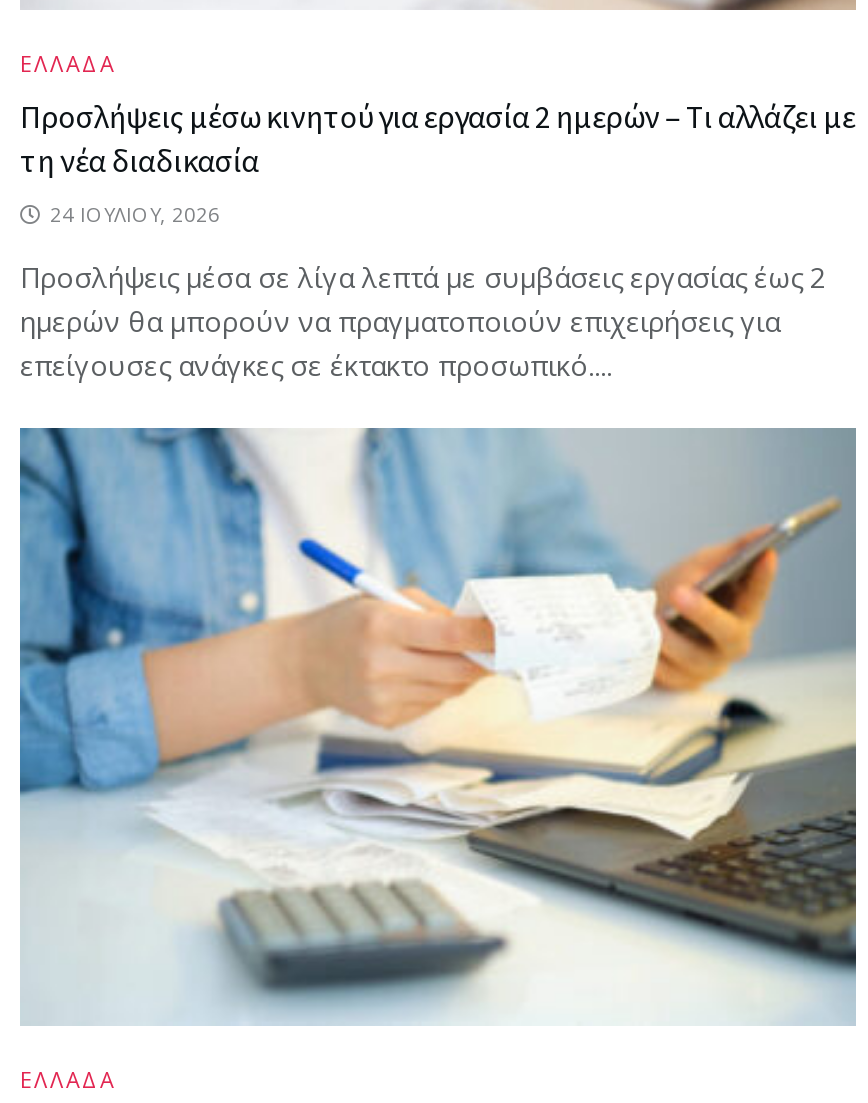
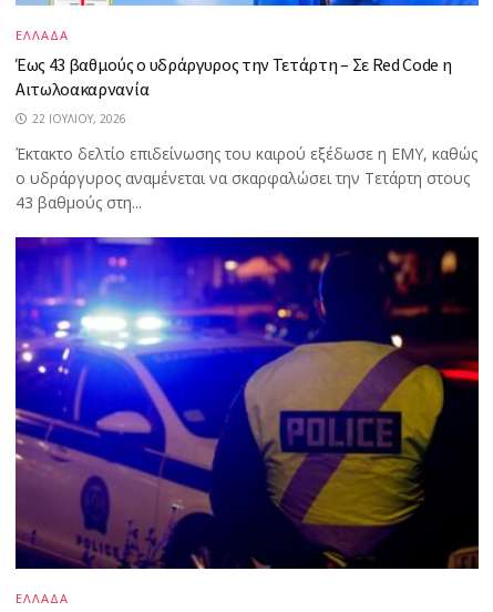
- Προσλήψεις μέσω κινητού για εργασία 2 ημερών – Τι αλλάζει με
- τη νέα διαδικασία
+ Έως 43 βαθμούς ο υδράργυρος την Τετάρτη – Σε Red Code η
+ Αιτωλοακαρνανία

- 24 ΙΟΥΛΊΟΥ, 2026
+ 22 ΙΟΥΛΊΟΥ, 2026

- Προσλήψεις μέσα σε λίγα λεπτά με συμβάσεις εργασίας έως 2
- ημερών θα μπορούν να πραγματοποιούν επιχειρήσεις για
- επείγουσες ανάγκες σε έκτακτο προσωπικό....
+ Έκτακτο δελτίο επιδείνωσης του καιρού εξέδωσε η ΕΜΥ, καθώς
+ ο υδράργυρος αναμένεται να σκαρφαλώσει την Τετάρτη στους
+ 43 βαθμούς στη...

- [image]
+ [image]
